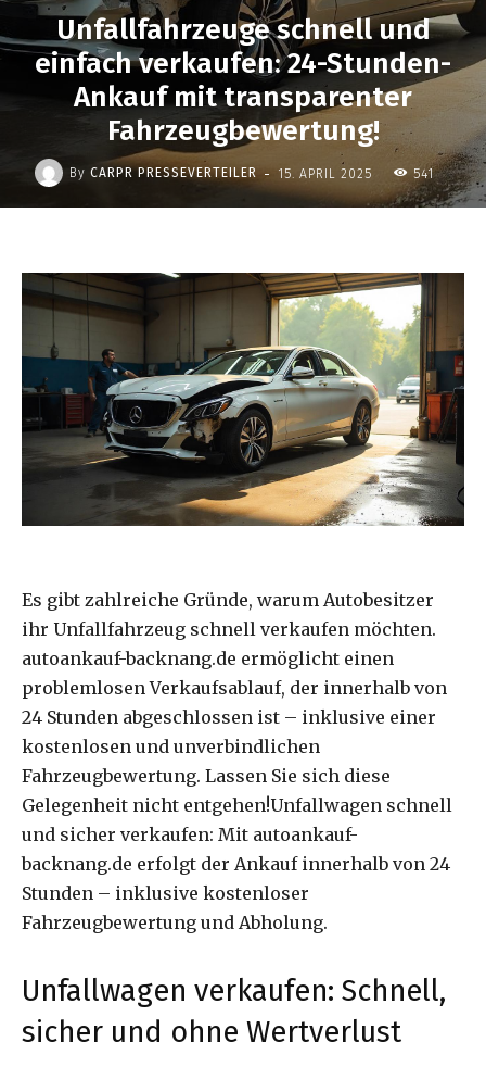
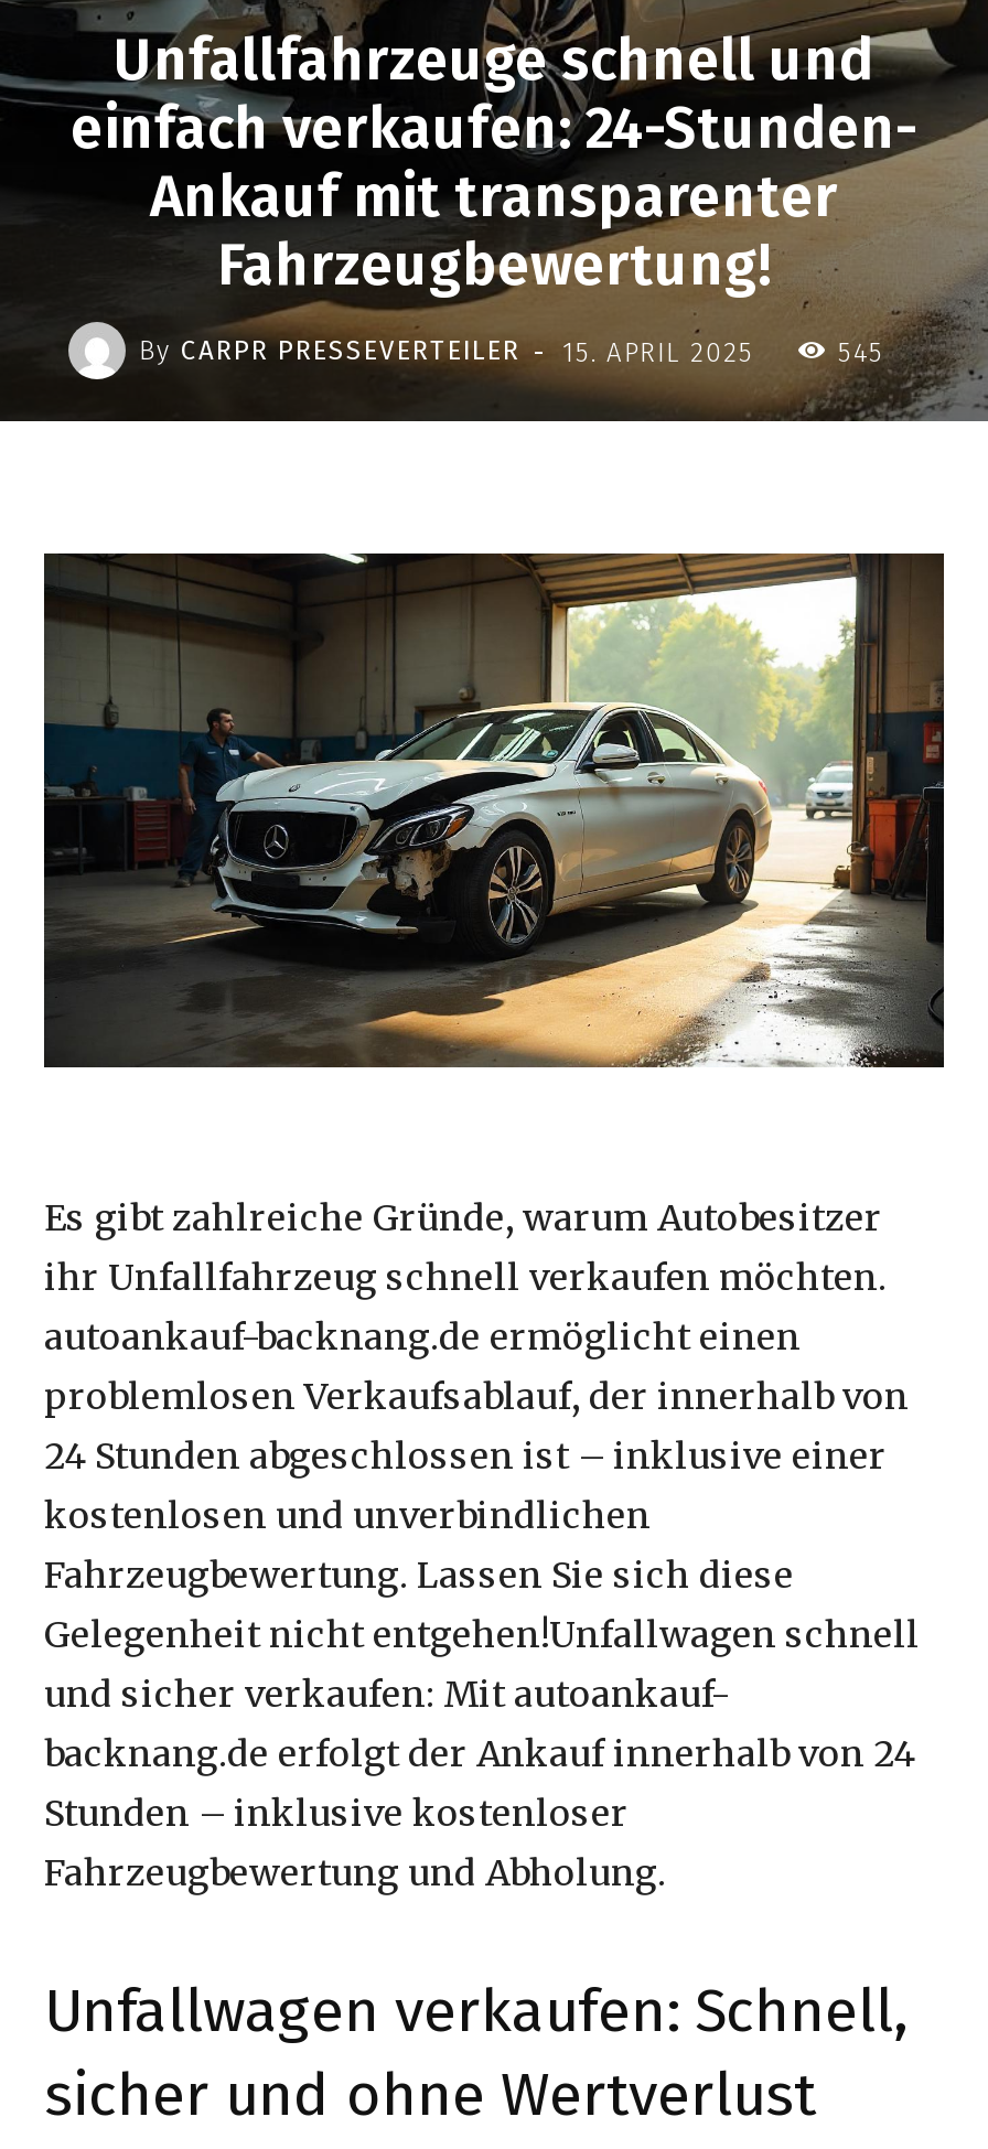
- 541
+ 545
